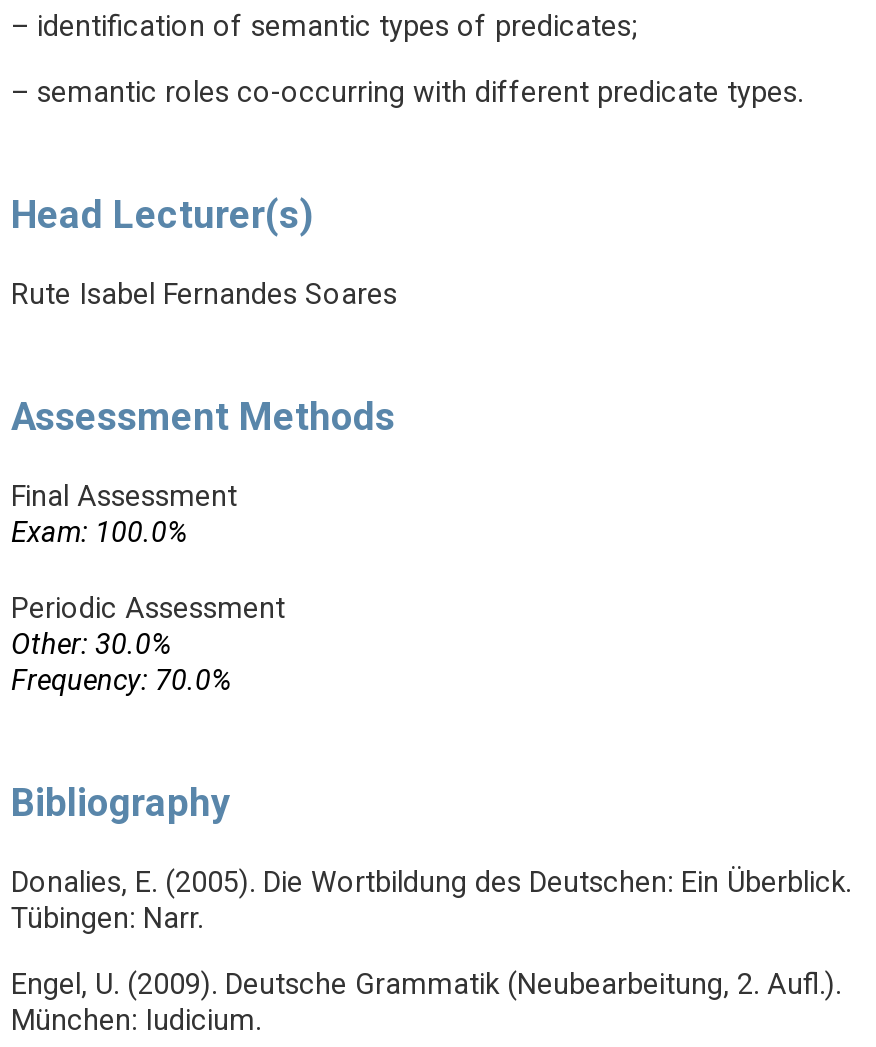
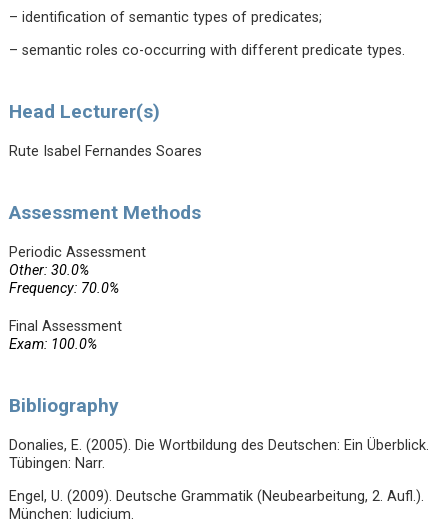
moved down: Final Assessment | Exam: 100.0%

moved up: Periodic Assessment | Other: 30.0% | Frequency: 70.0%
